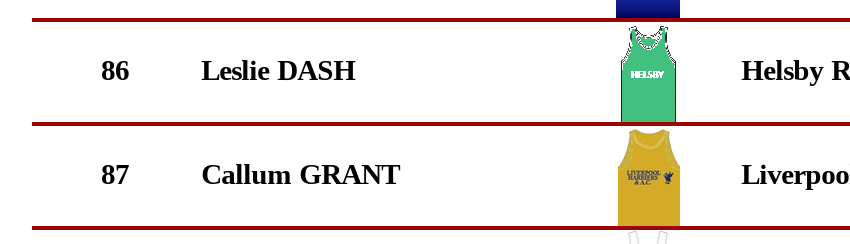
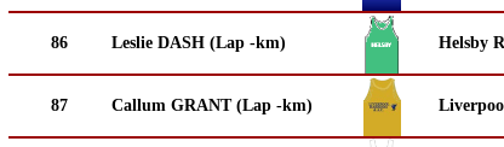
- Leslie DASH
+ Leslie DASH (Lap -km)

- Callum GRANT
+ Callum GRANT (Lap -km)
